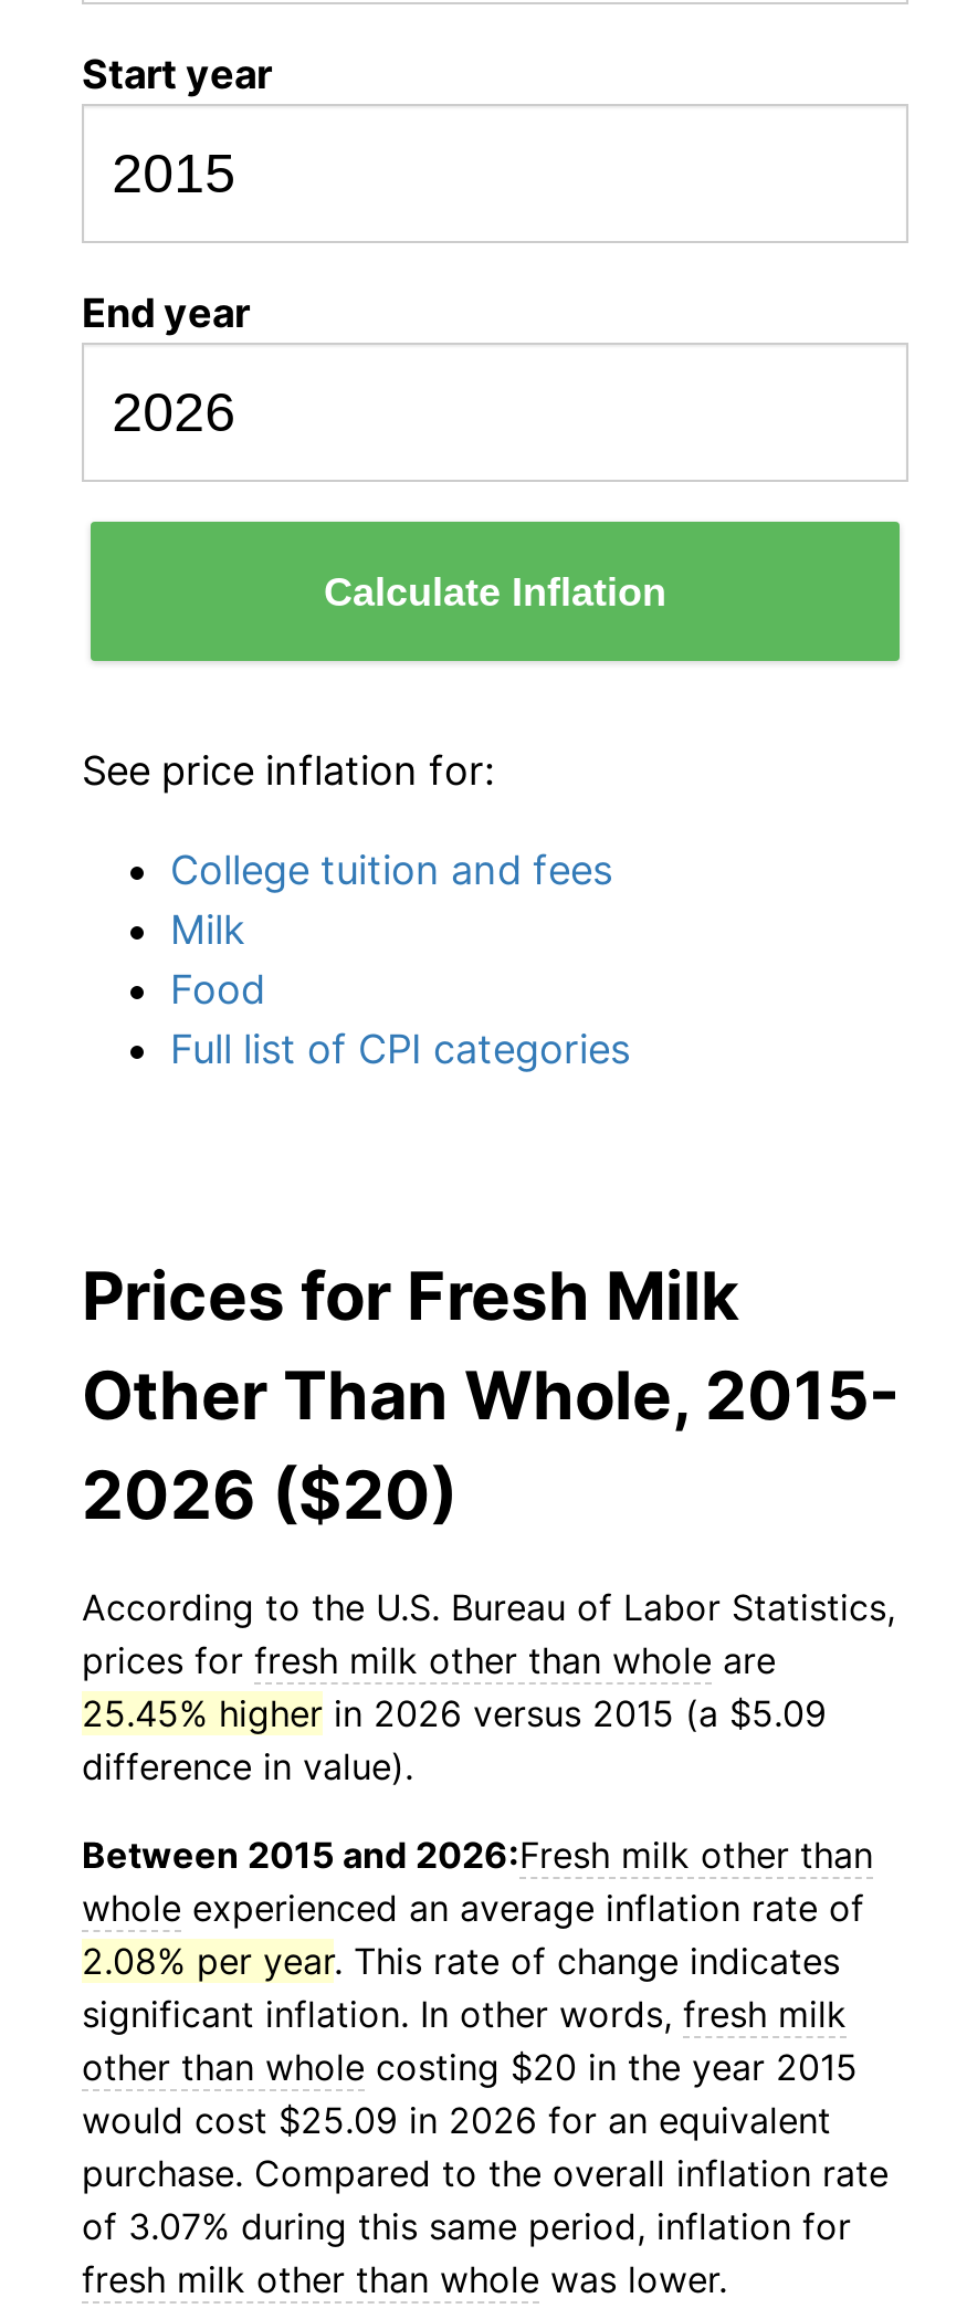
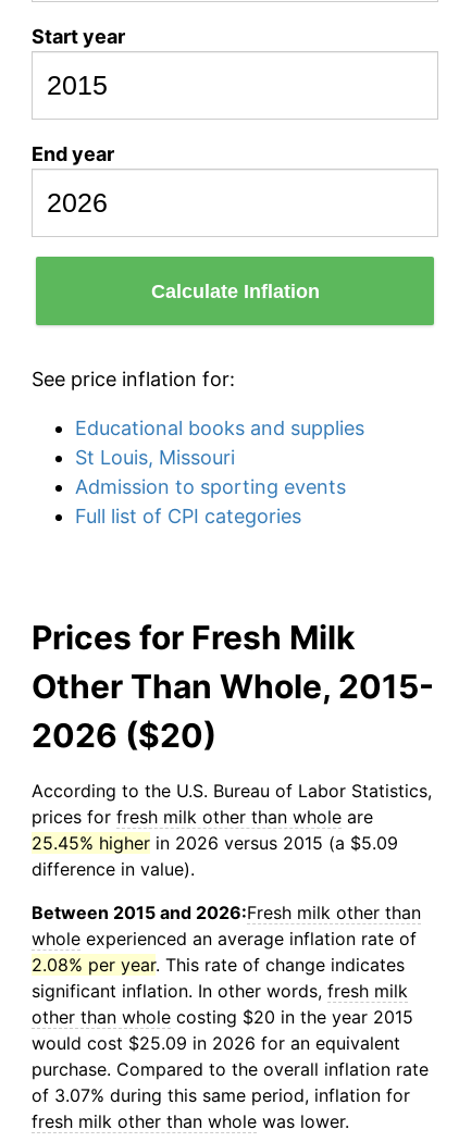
- College tuition and fees
- Milk
- Food
+ Educational books and supplies
+ St Louis, Missouri
+ Admission to sporting events
